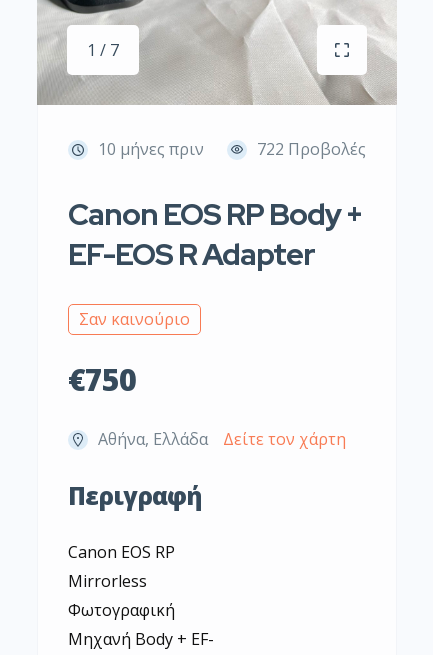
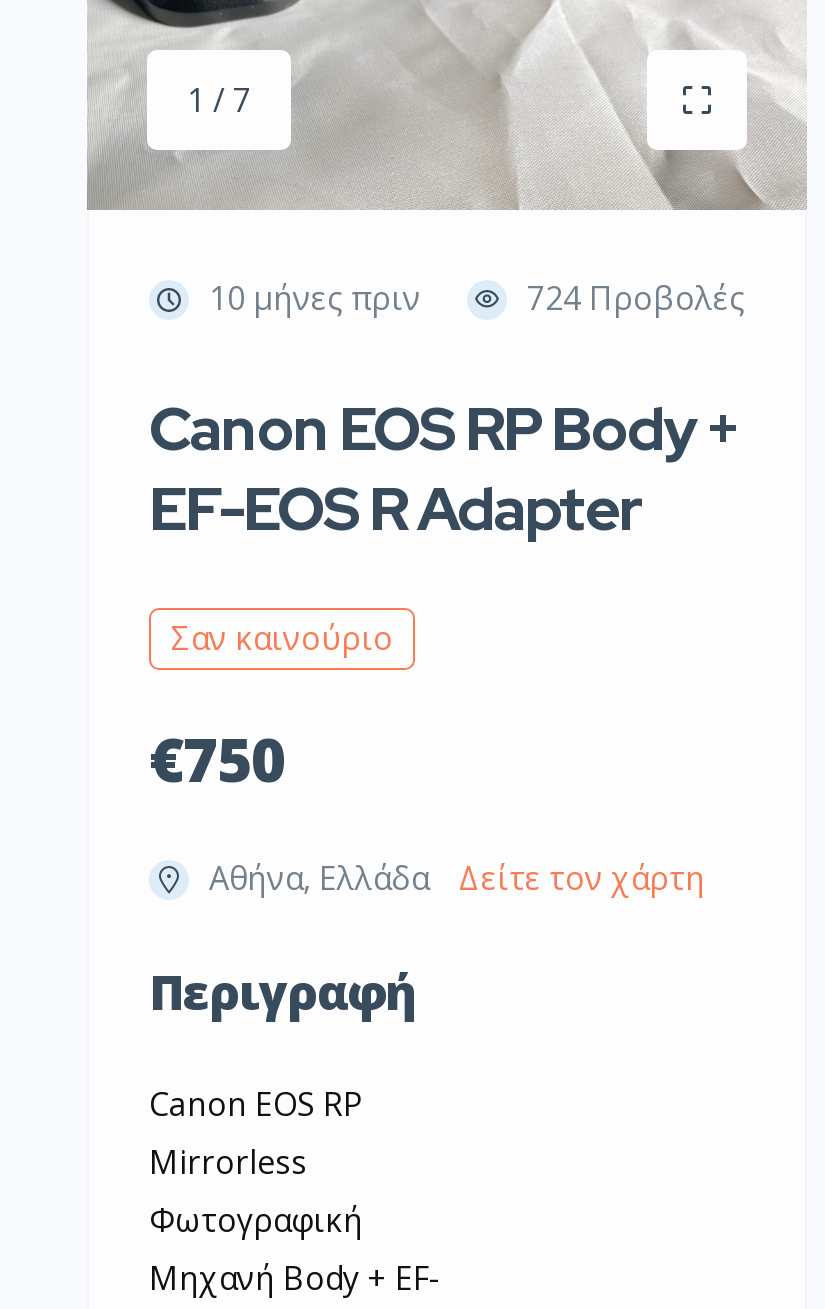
- 722 Προβολές
+ 724 Προβολές
